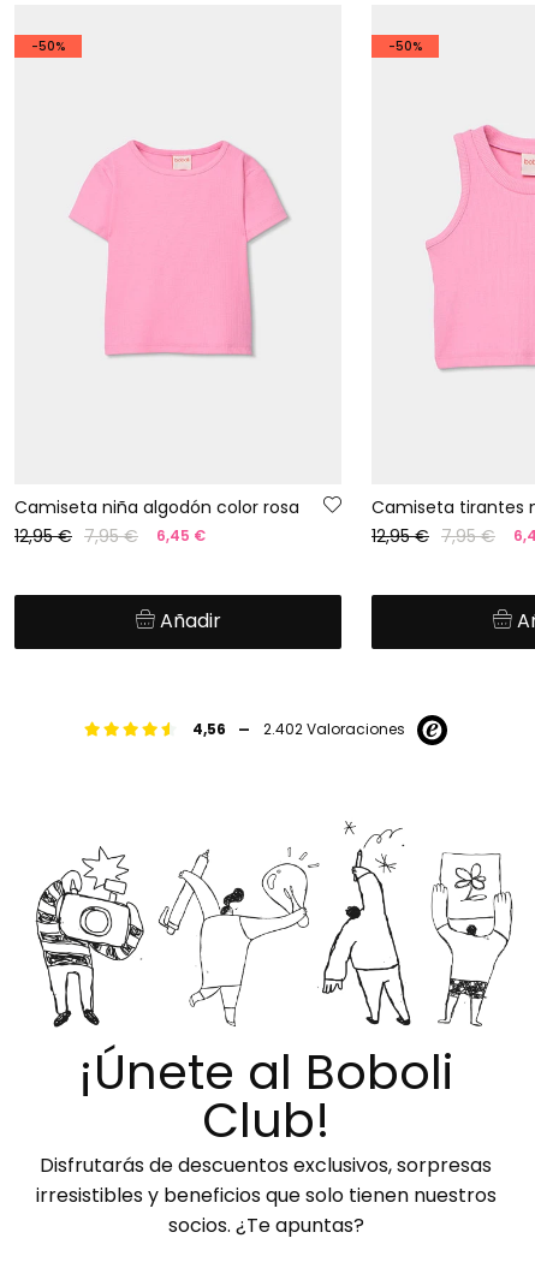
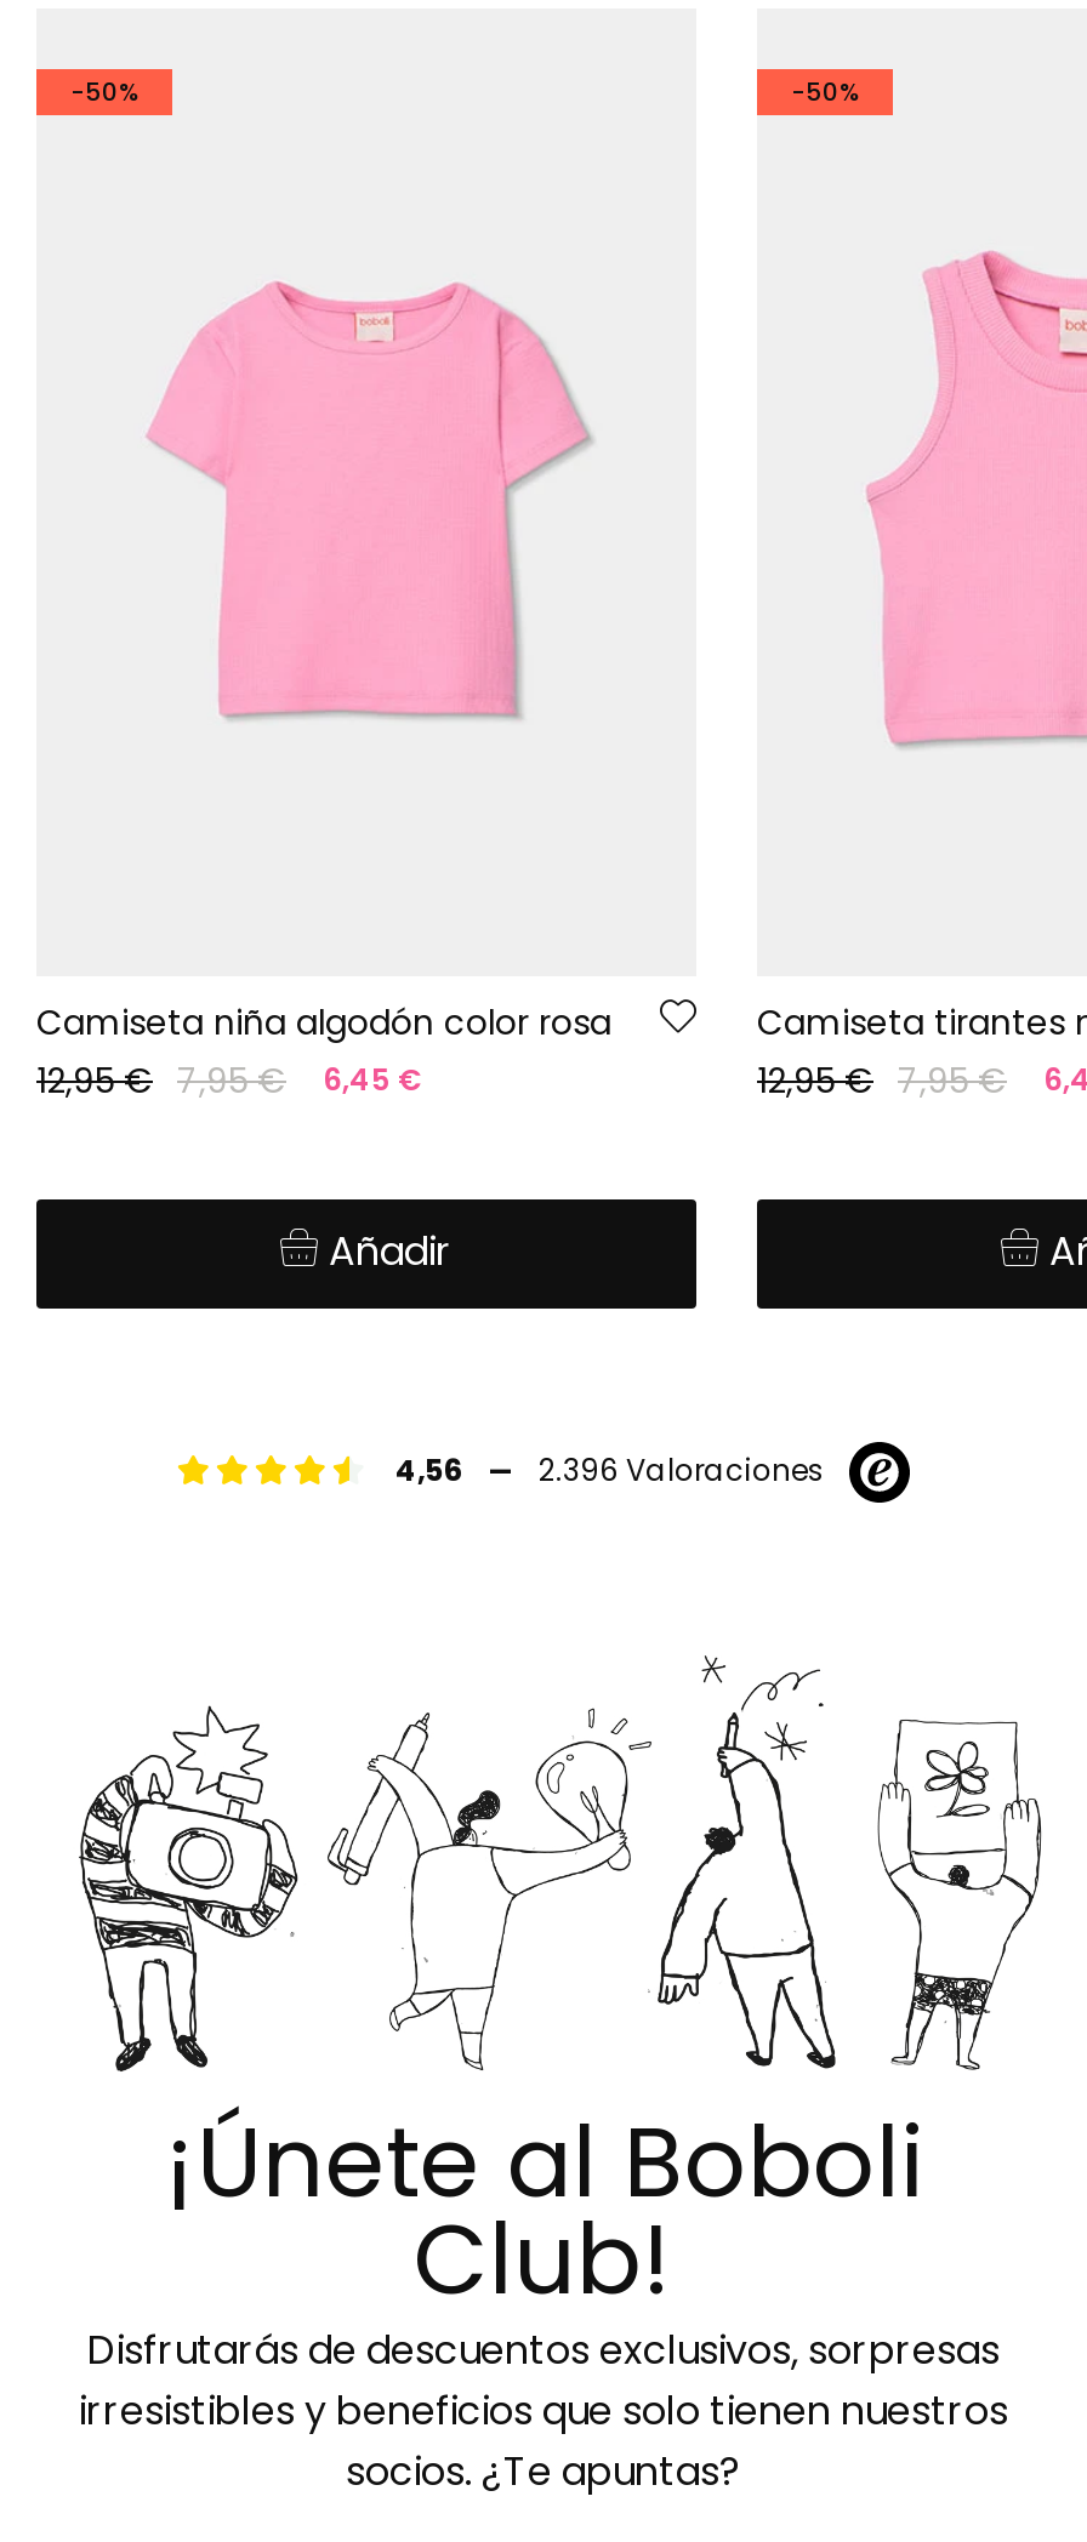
- 4,56 - 2.402 Valoraciones
+ 4,56 - 2.396 Valoraciones
